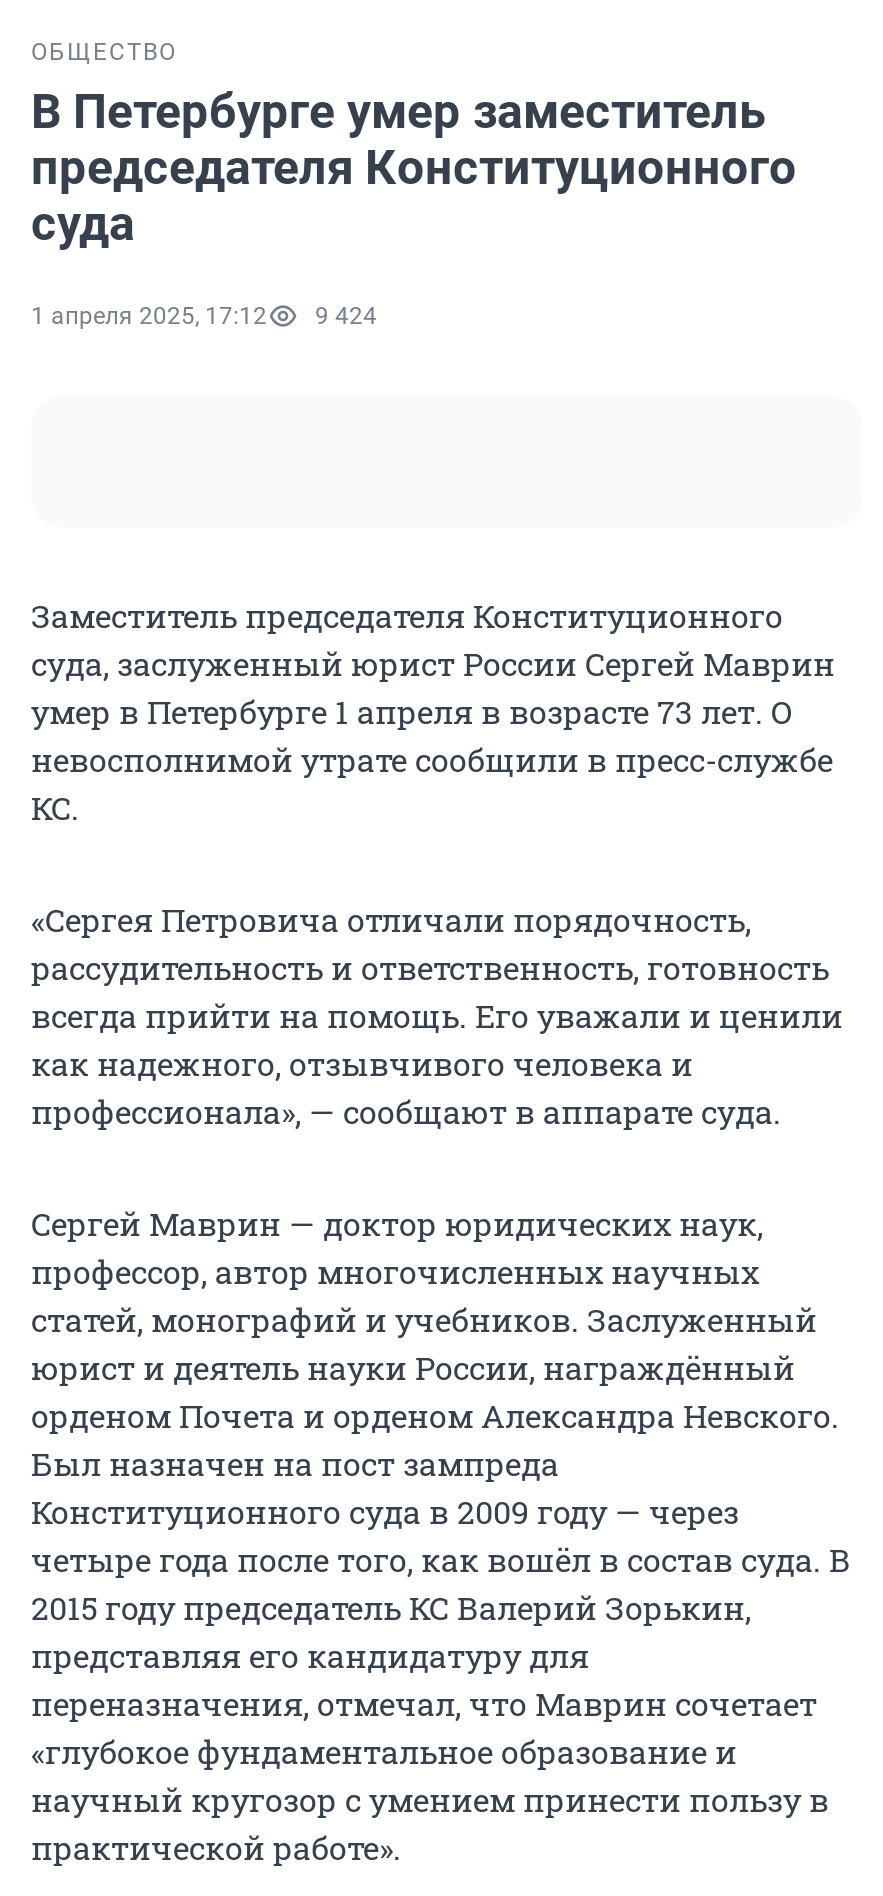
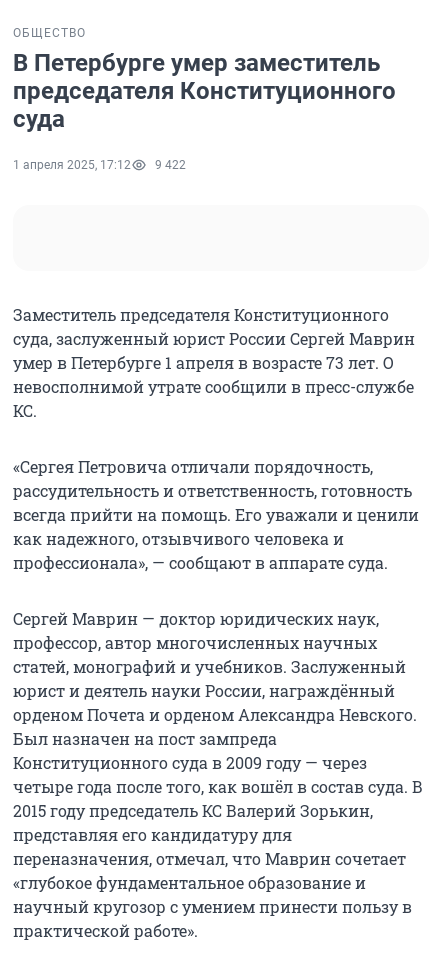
- 1 апреля 2025, 17:12 9 424
+ 1 апреля 2025, 17:12 9 422
